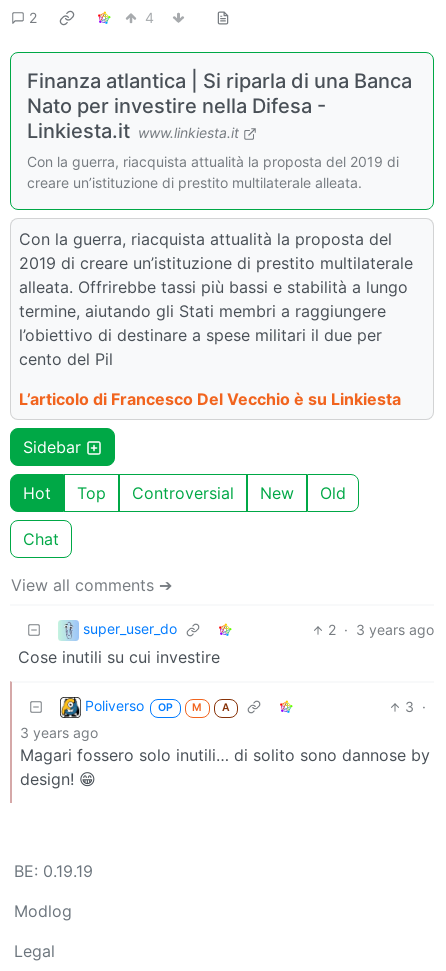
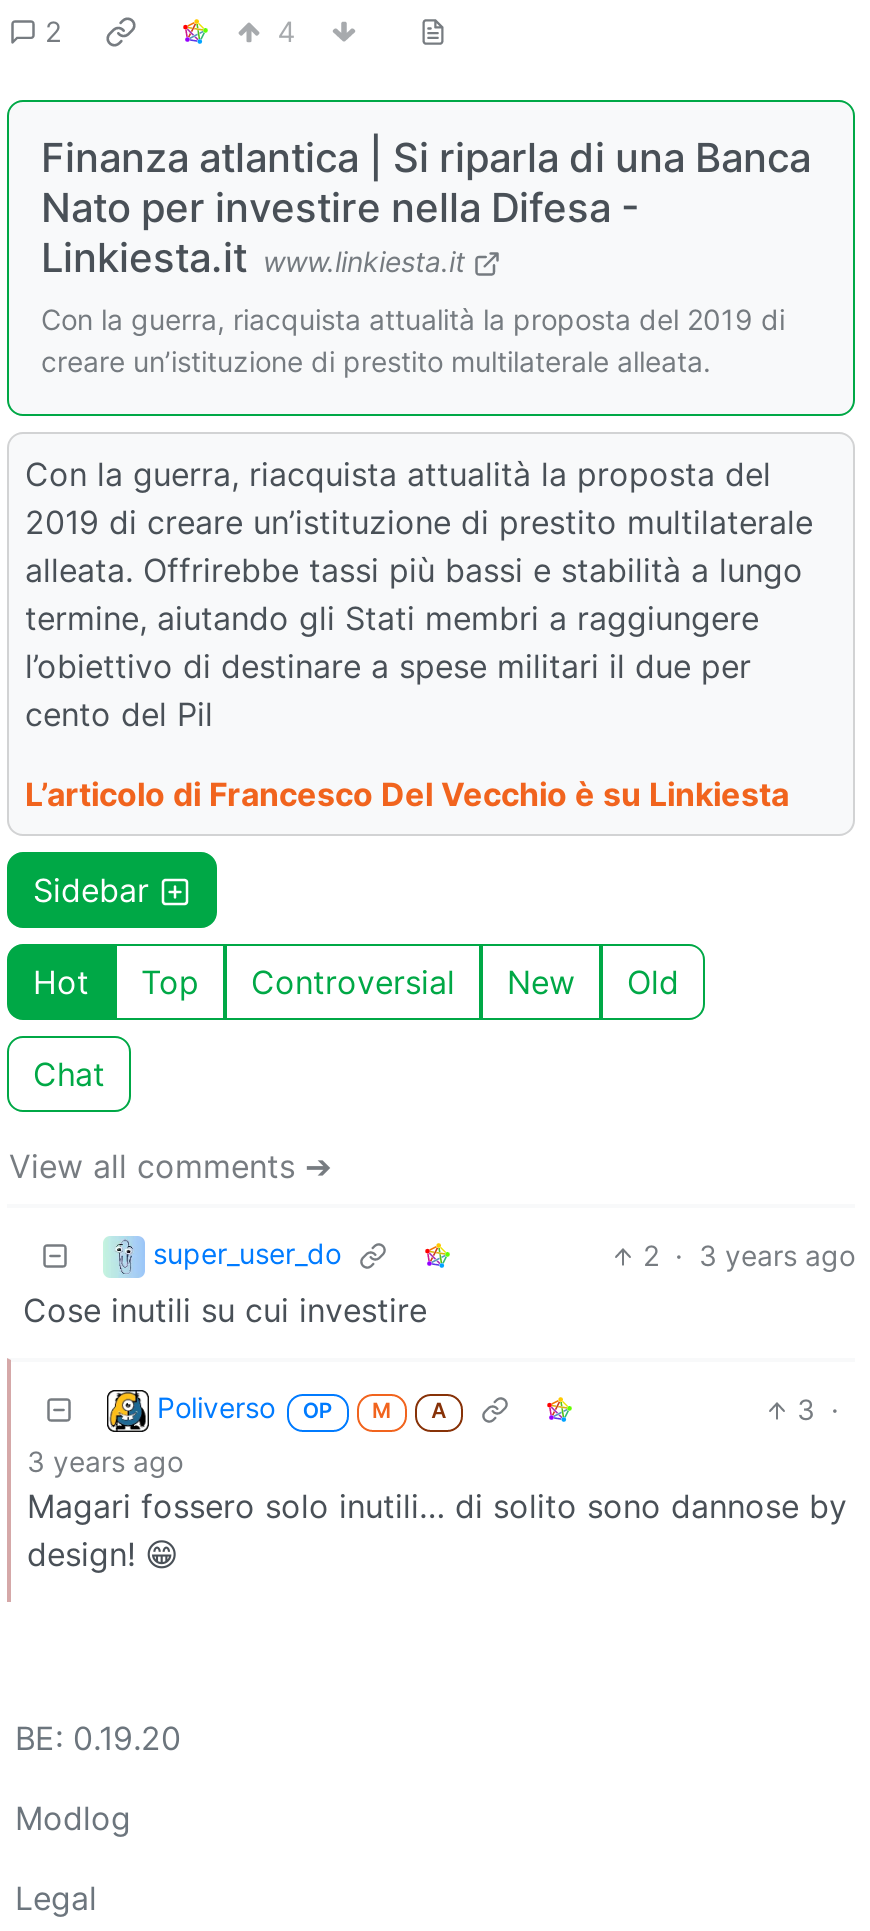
- BE: 0.19.19
+ BE: 0.19.20
